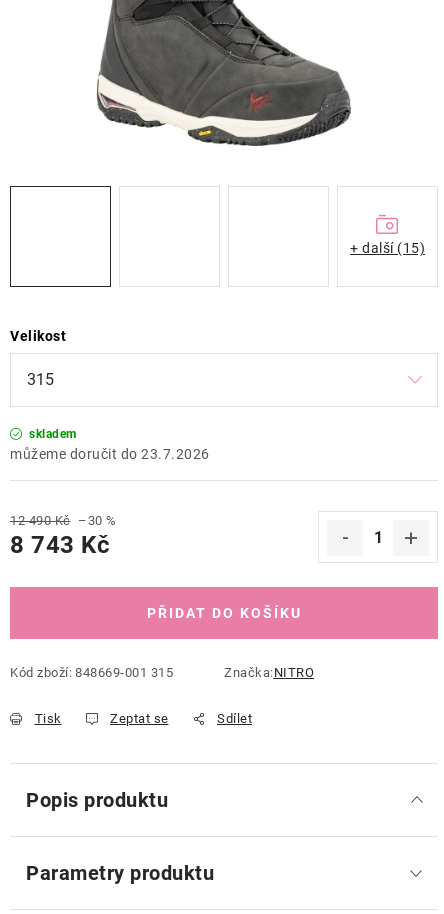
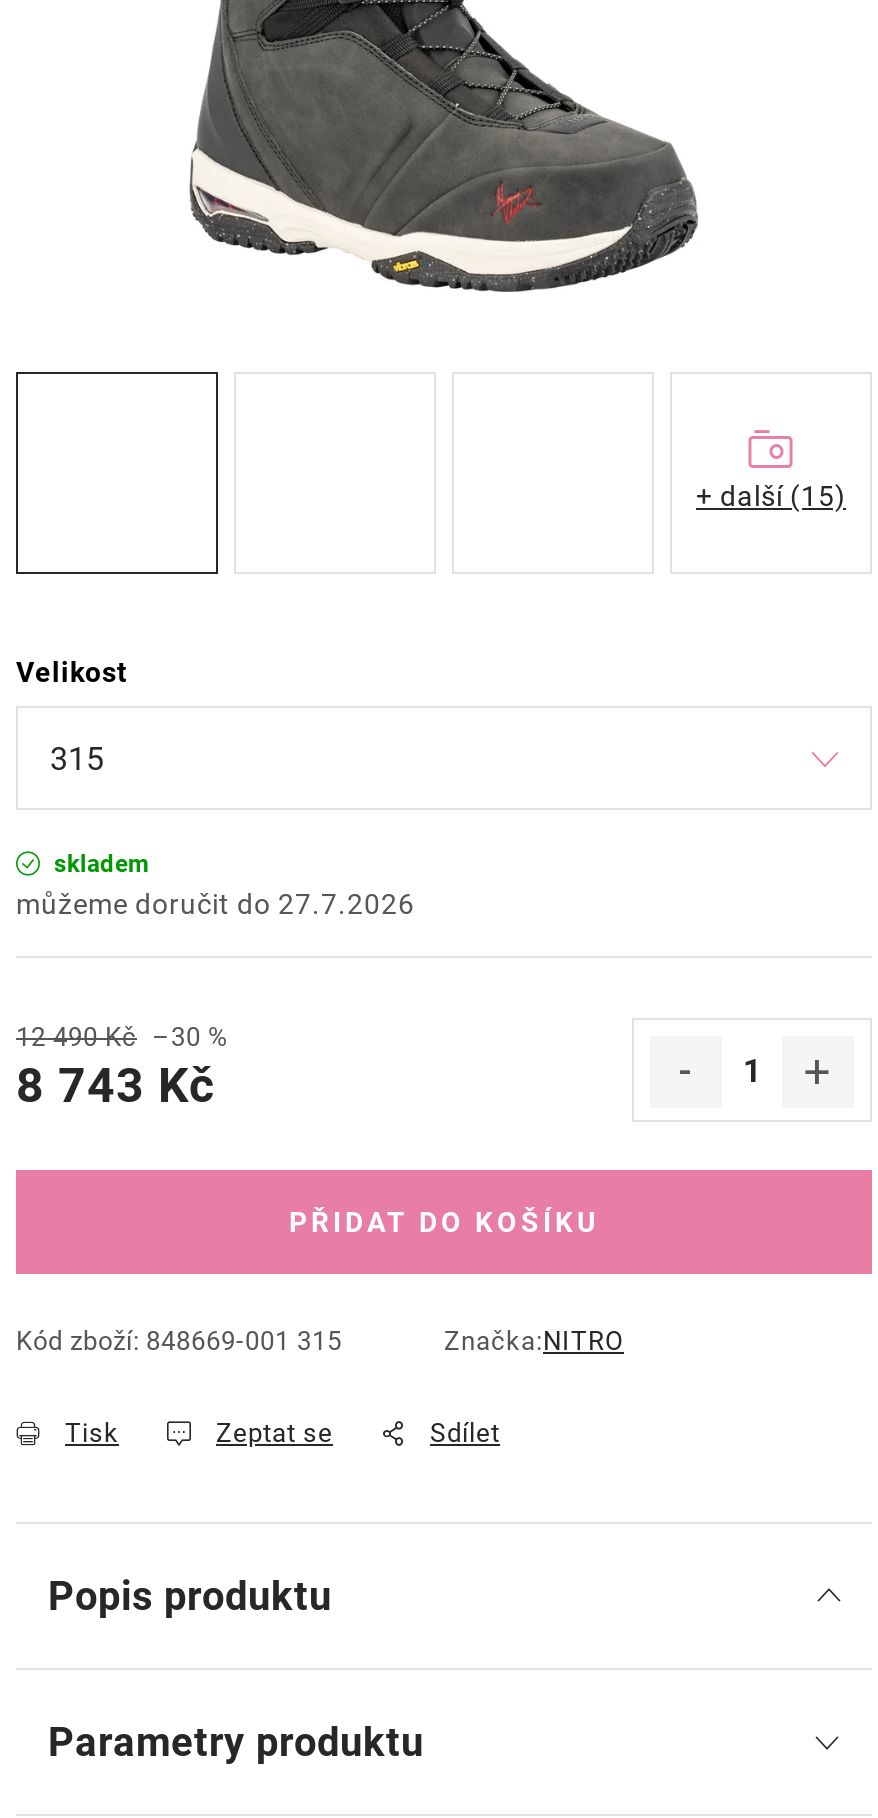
- 23.7.2026
+ 27.7.2026
